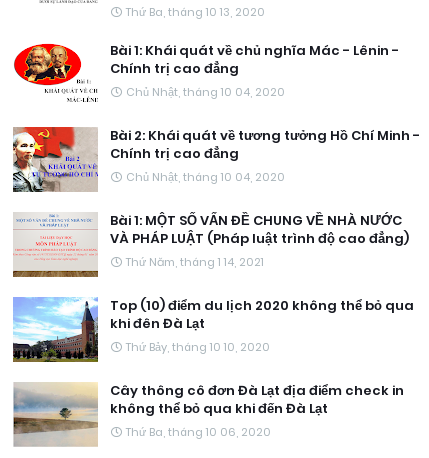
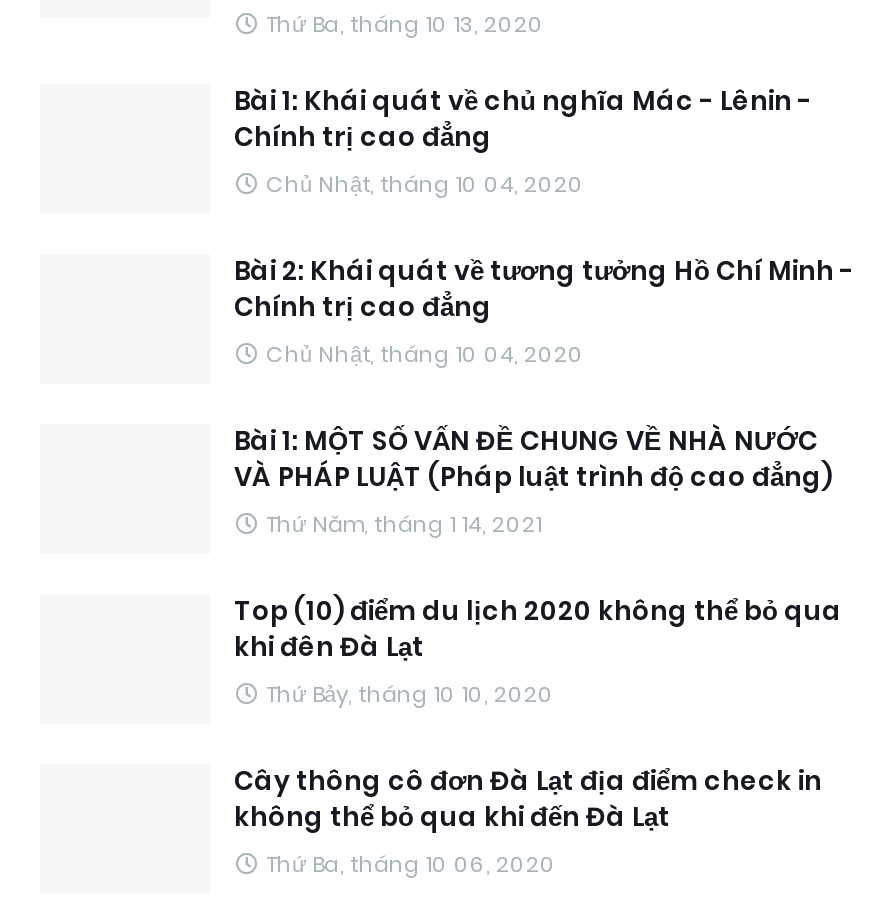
- [image]

- [image]

- [image]

- [image]

- [image]
